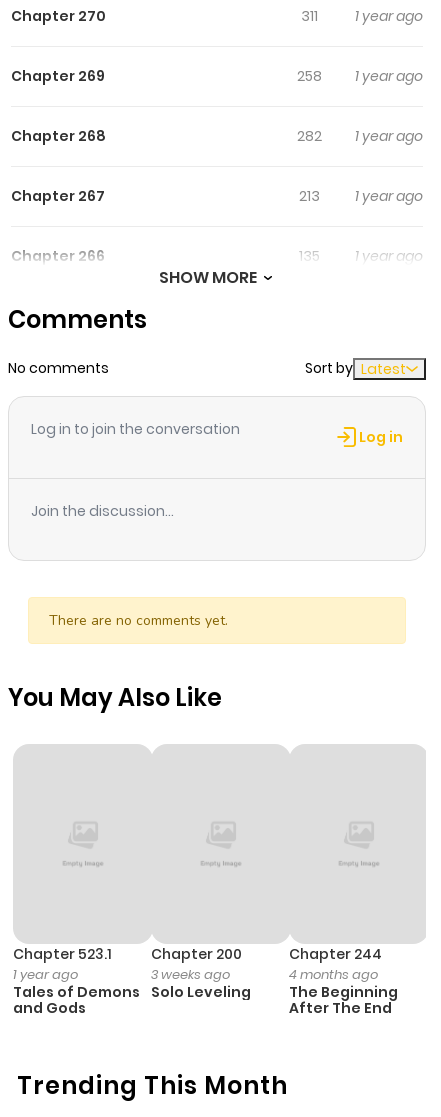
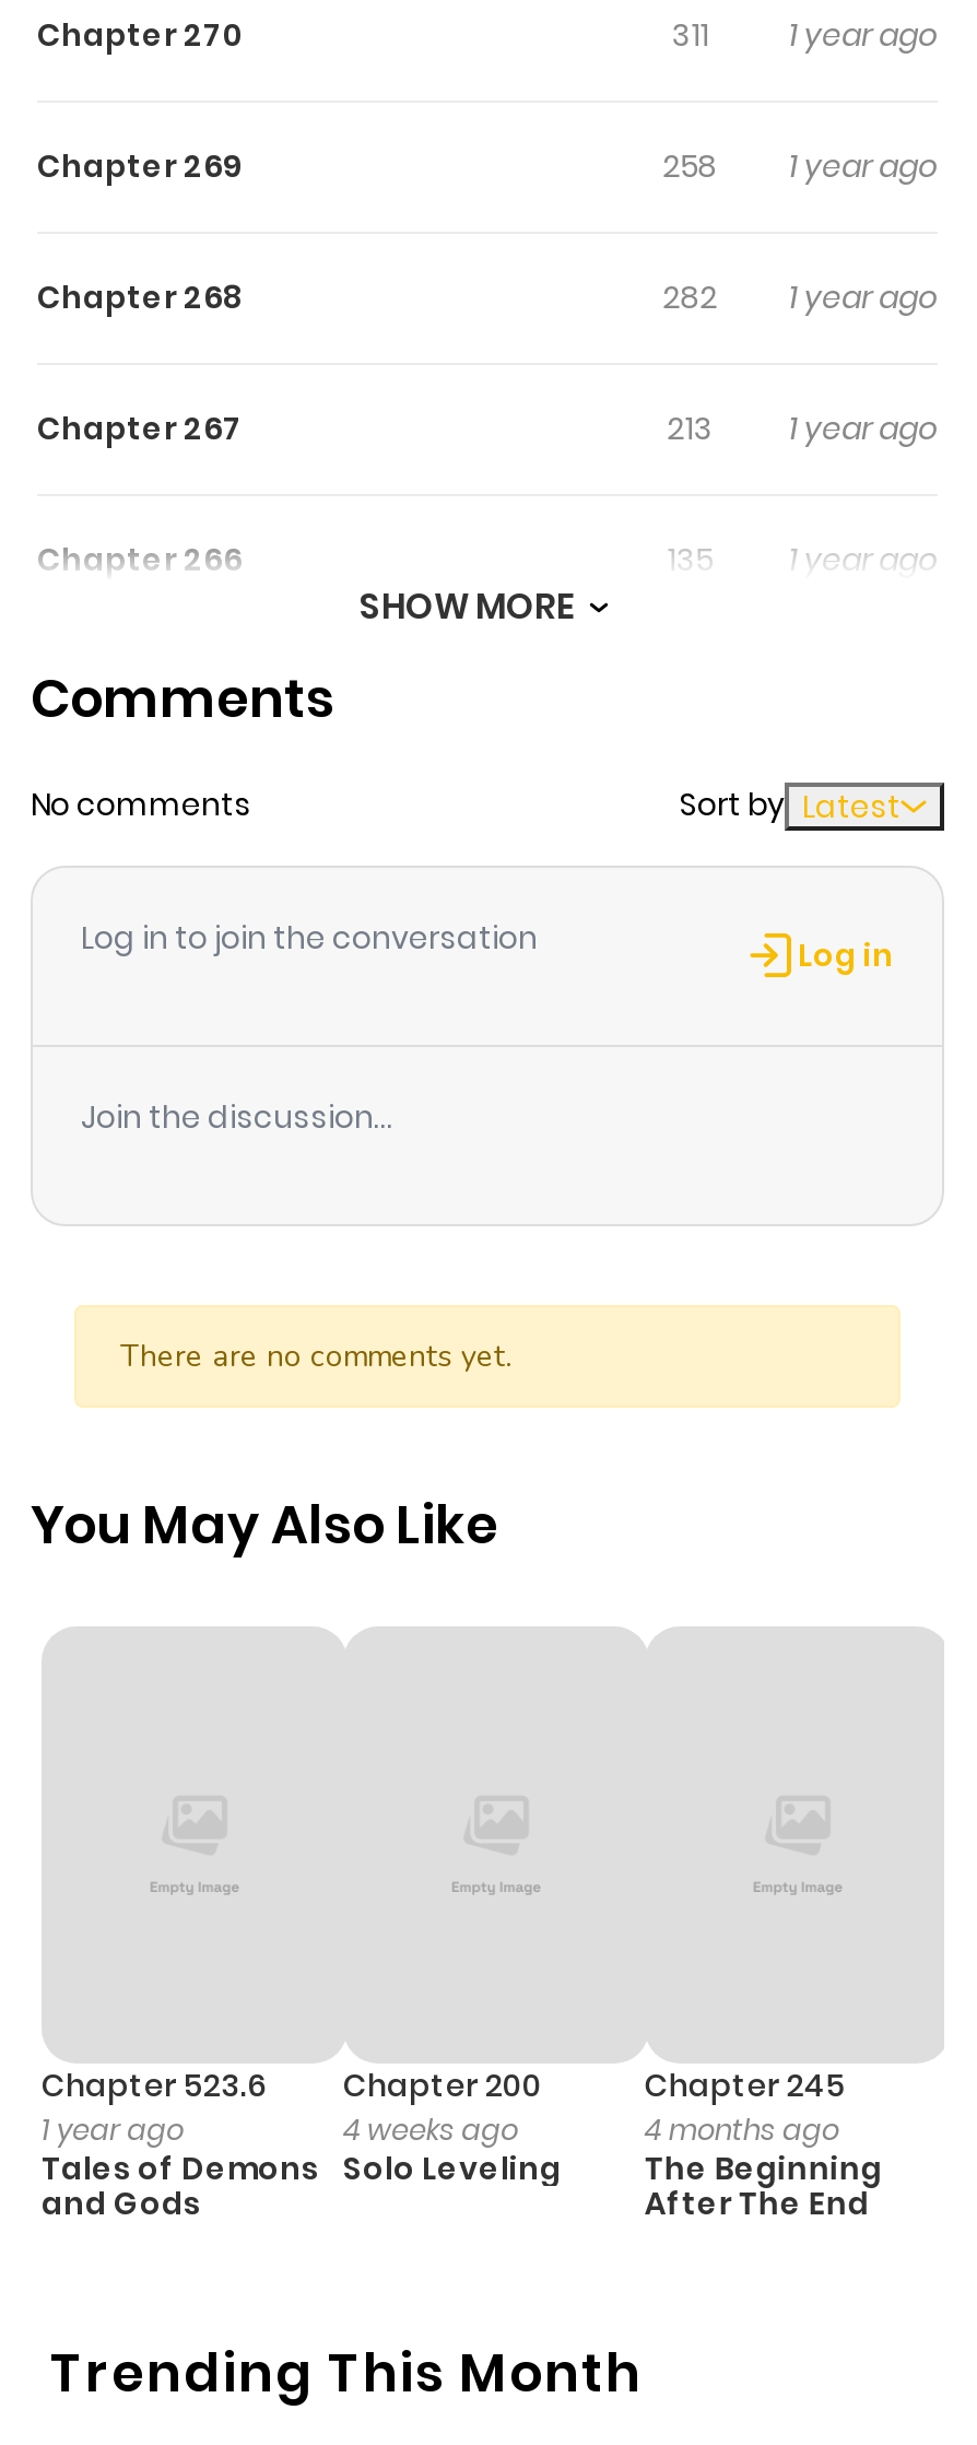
- Chapter 523.1 Chapter 200
+ Chapter 523.6 Chapter 200

- Chapter 244
+ Chapter 245

- 3 weeks ago
+ 4 weeks ago
